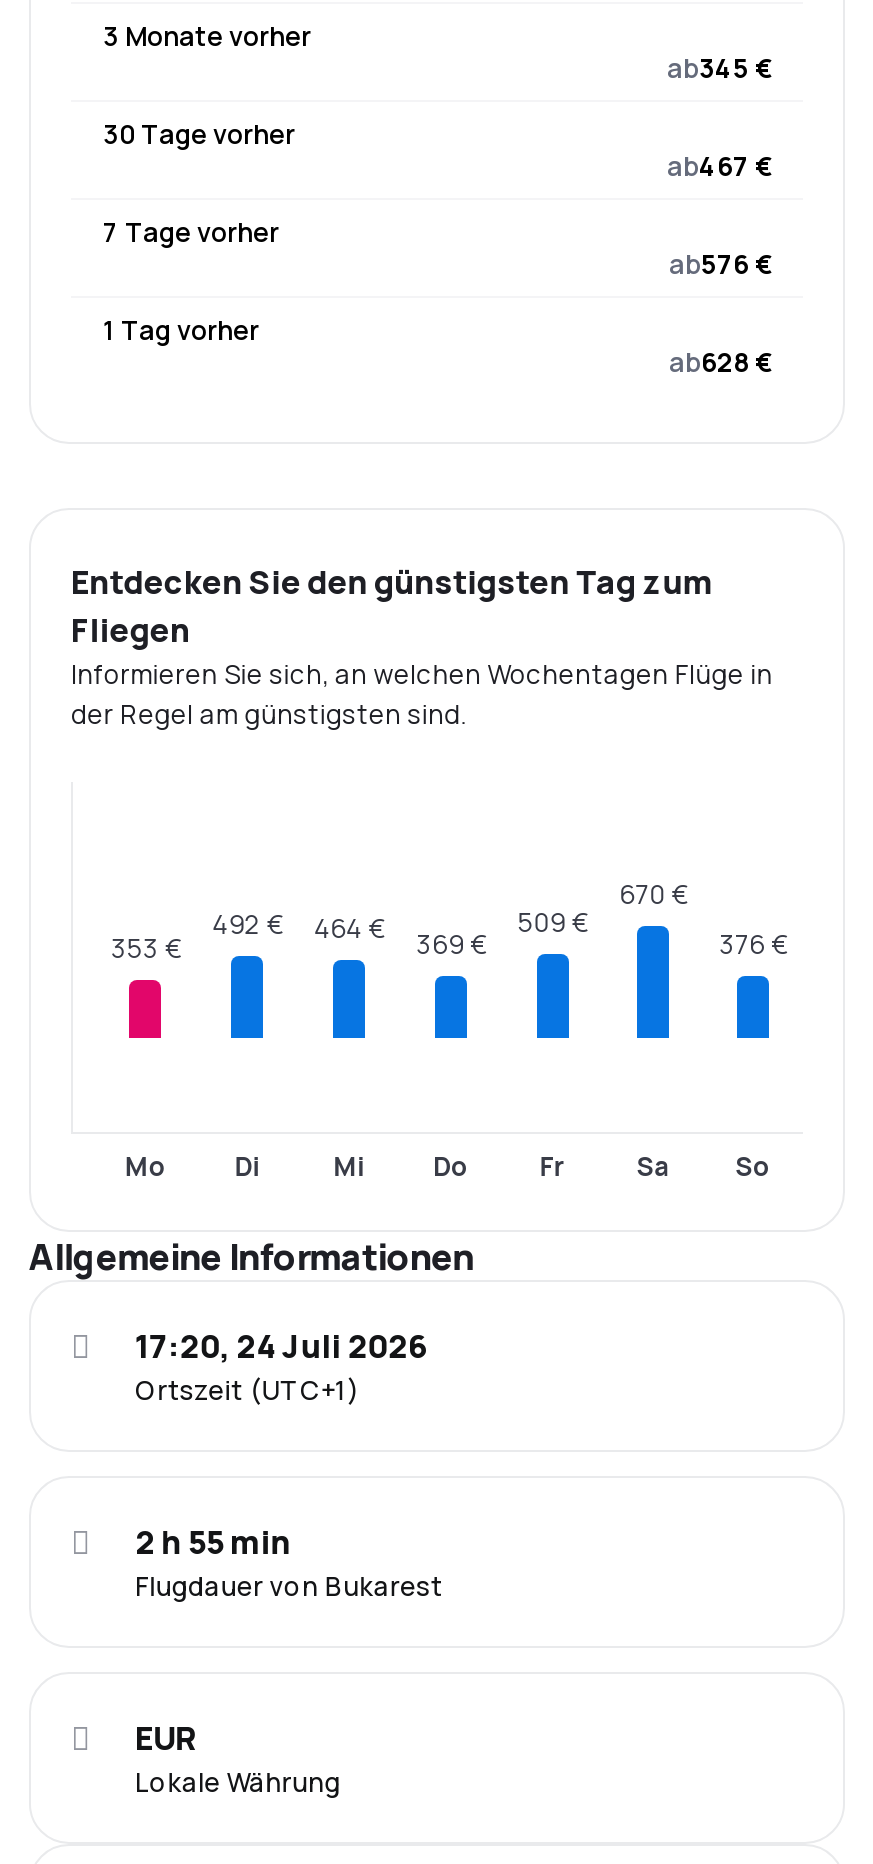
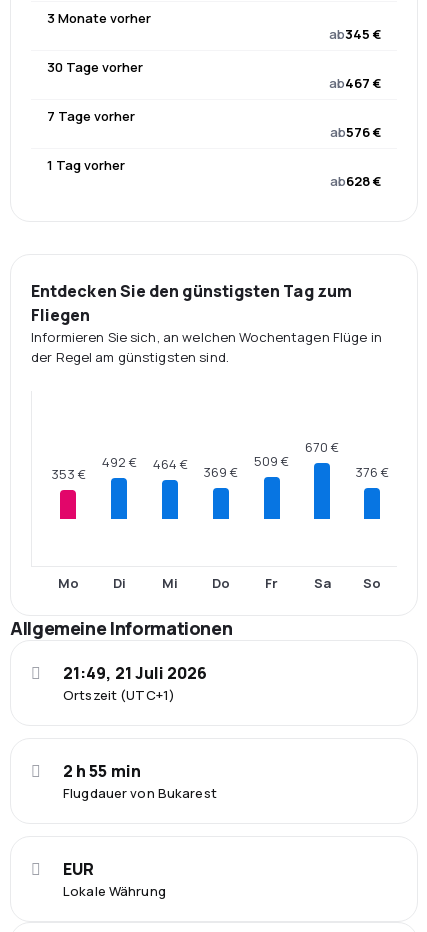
- 17:20, 24 Juli 2026
+ 21:49, 21 Juli 2026
